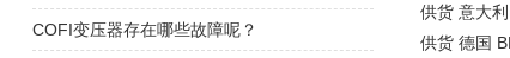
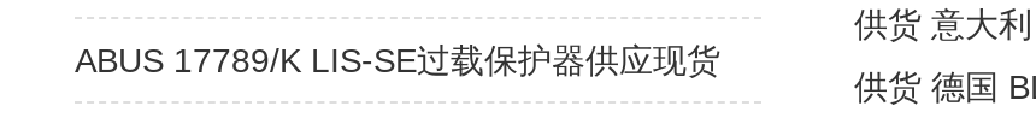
- COFI变压器存在哪些故障呢？
+ ABUS 17789/K LIS-SE过载保护器供应现货
